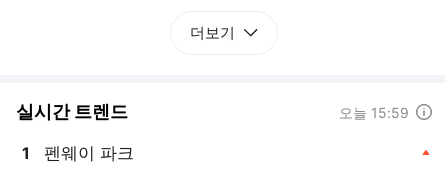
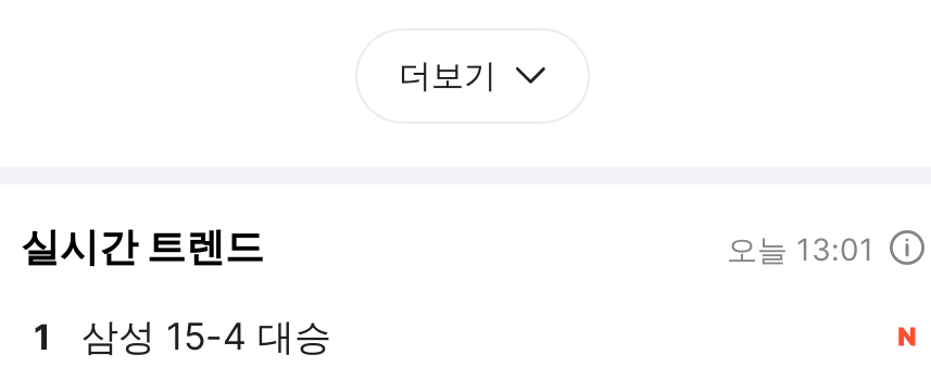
- 오늘 15:59
+ 오늘 13:01

- 펜웨이 파크
+ 삼성 15-4 대승
